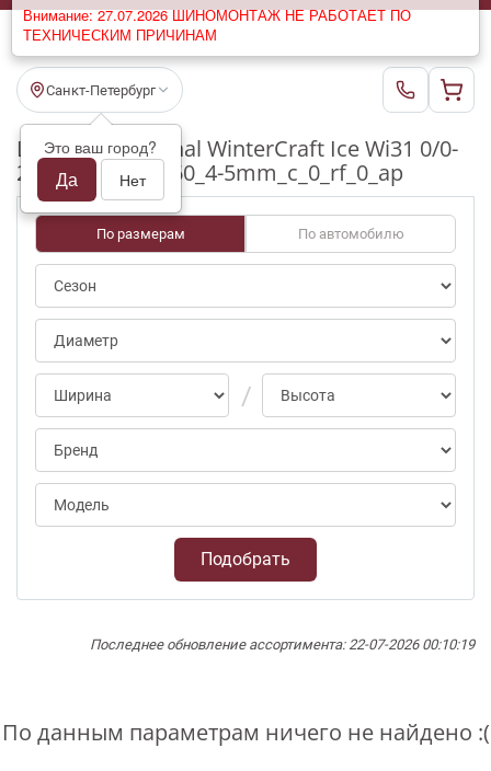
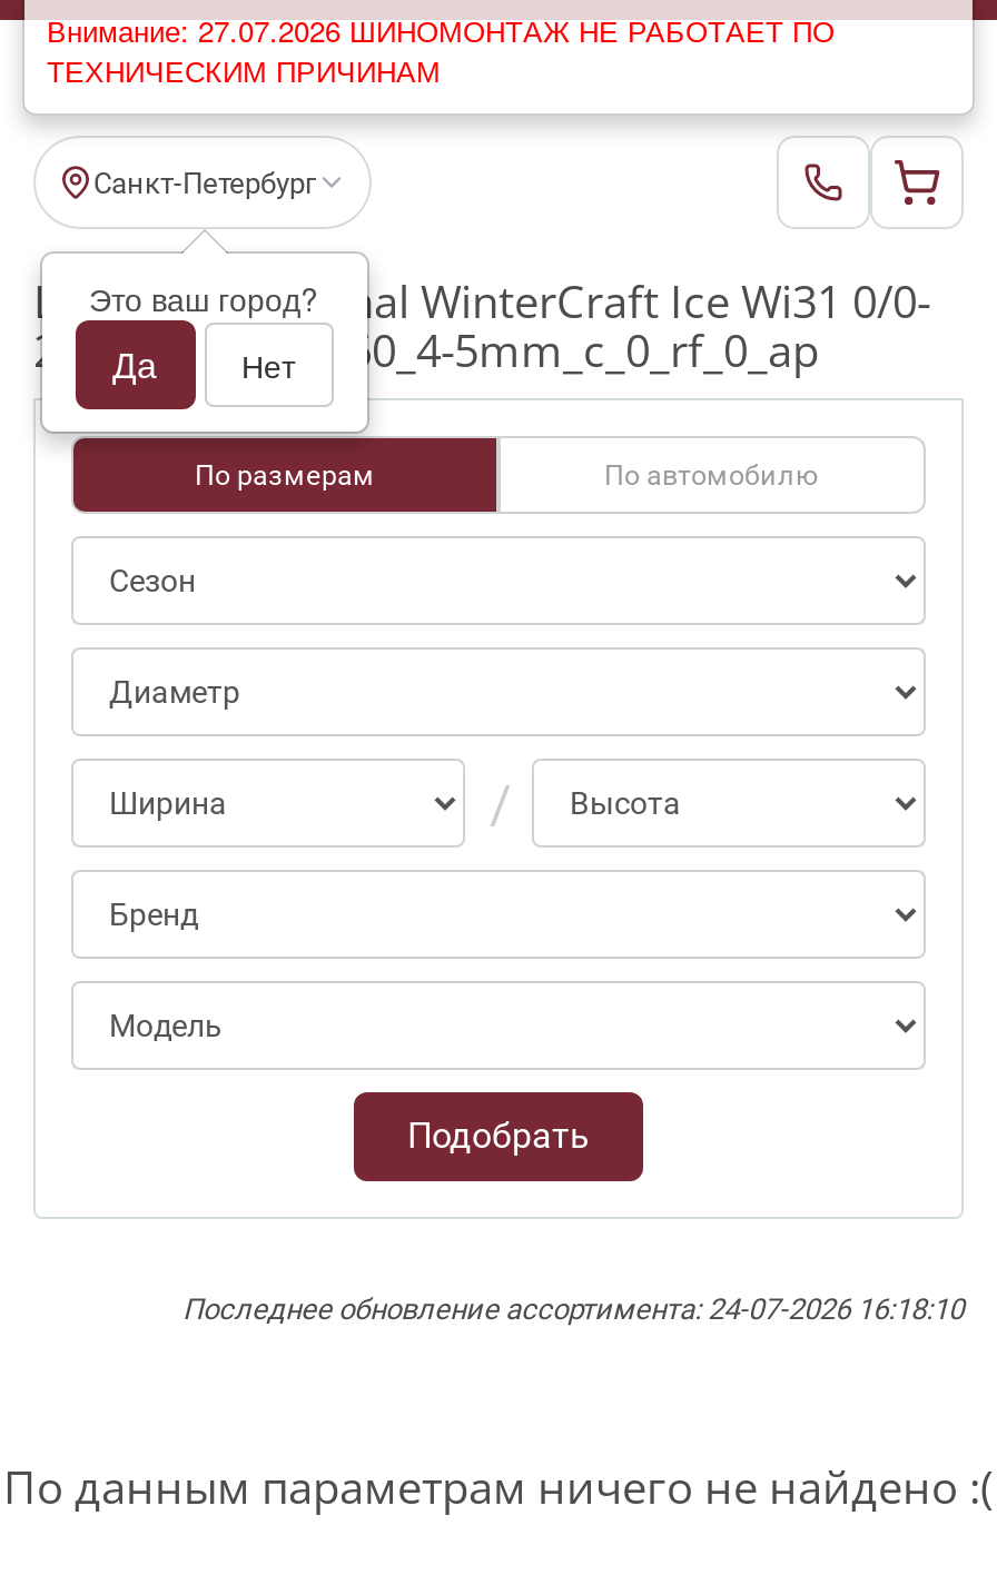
- Последнее обновление ассортимента: 22-07-2026 00:10:19
+ Последнее обновление ассортимента: 24-07-2026 16:18:10
